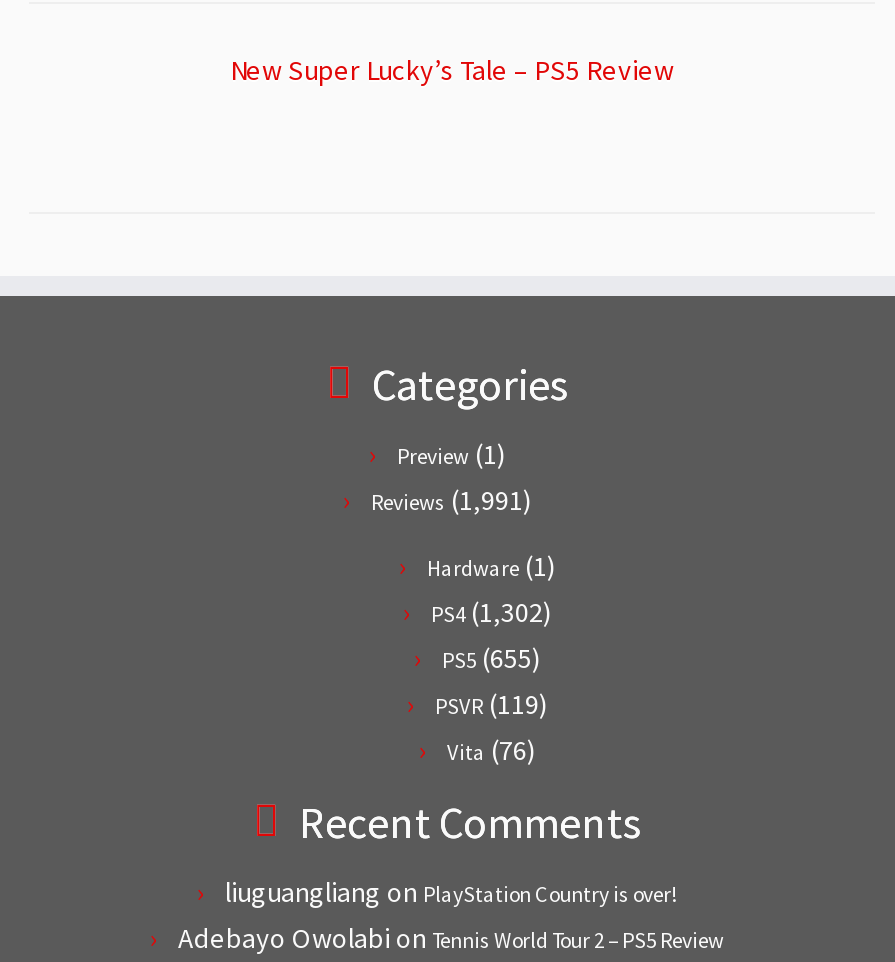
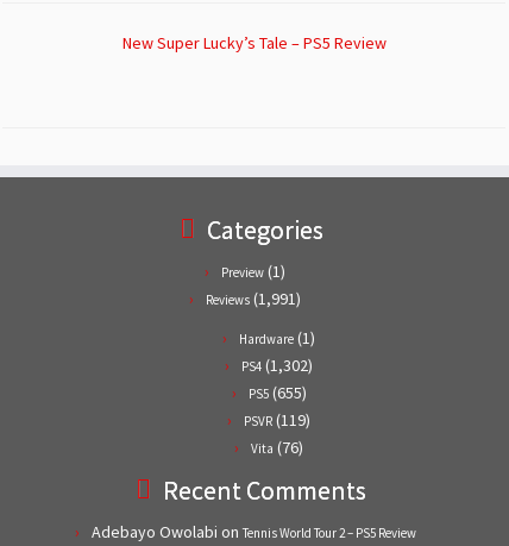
- liuguangliang on PlayStation Country is over!
